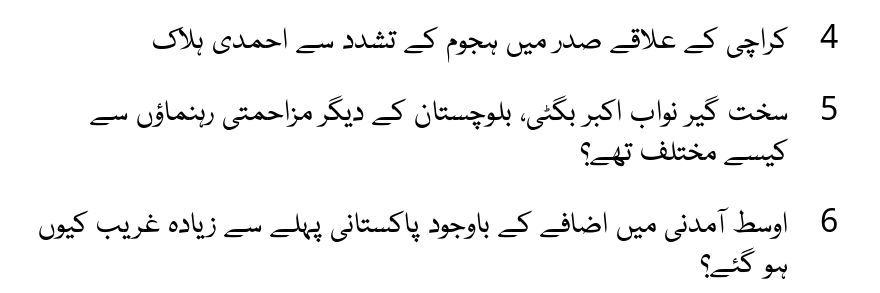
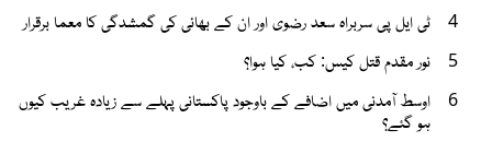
- کراچی کے علاقے صدر میں ہجوم کے تشدد سے احمدی ہلاک
+ ٹی ایل پی سربراہ سعد رضوی اور ان کے بھائی کی گمشدگی کا معما برقرار

- سخت گیر نواب اکبر بگٹی، بلوچستان کے دیگر مزاحمتی رہنماؤں سے
- کیسے مختلف تھے؟
+ نور مقدم قتل کیس: کب، کیا ہوا؟
